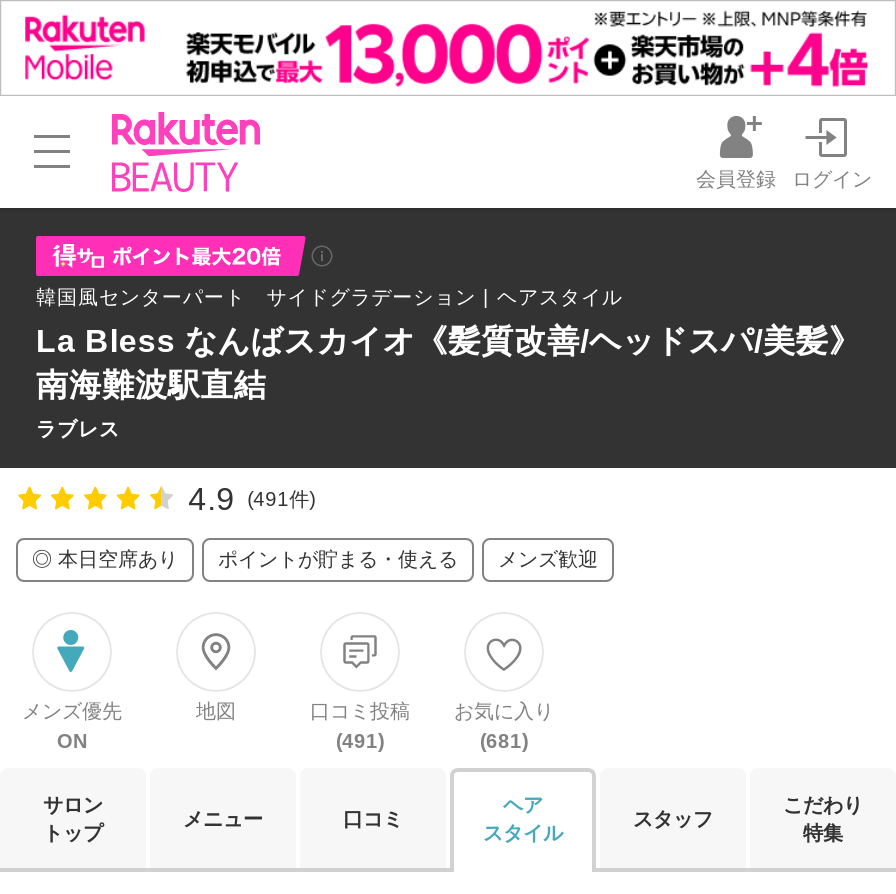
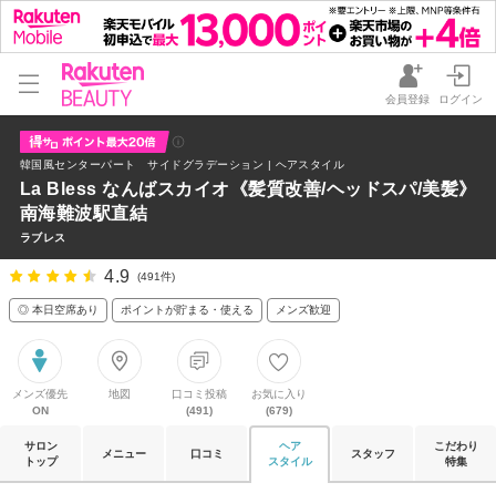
- (681)
+ (679)
